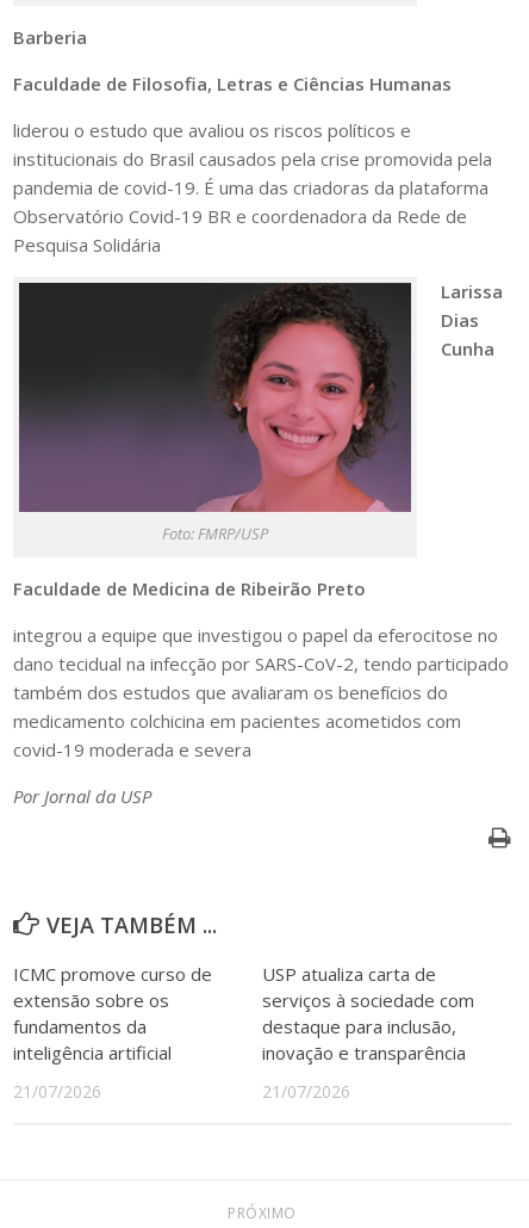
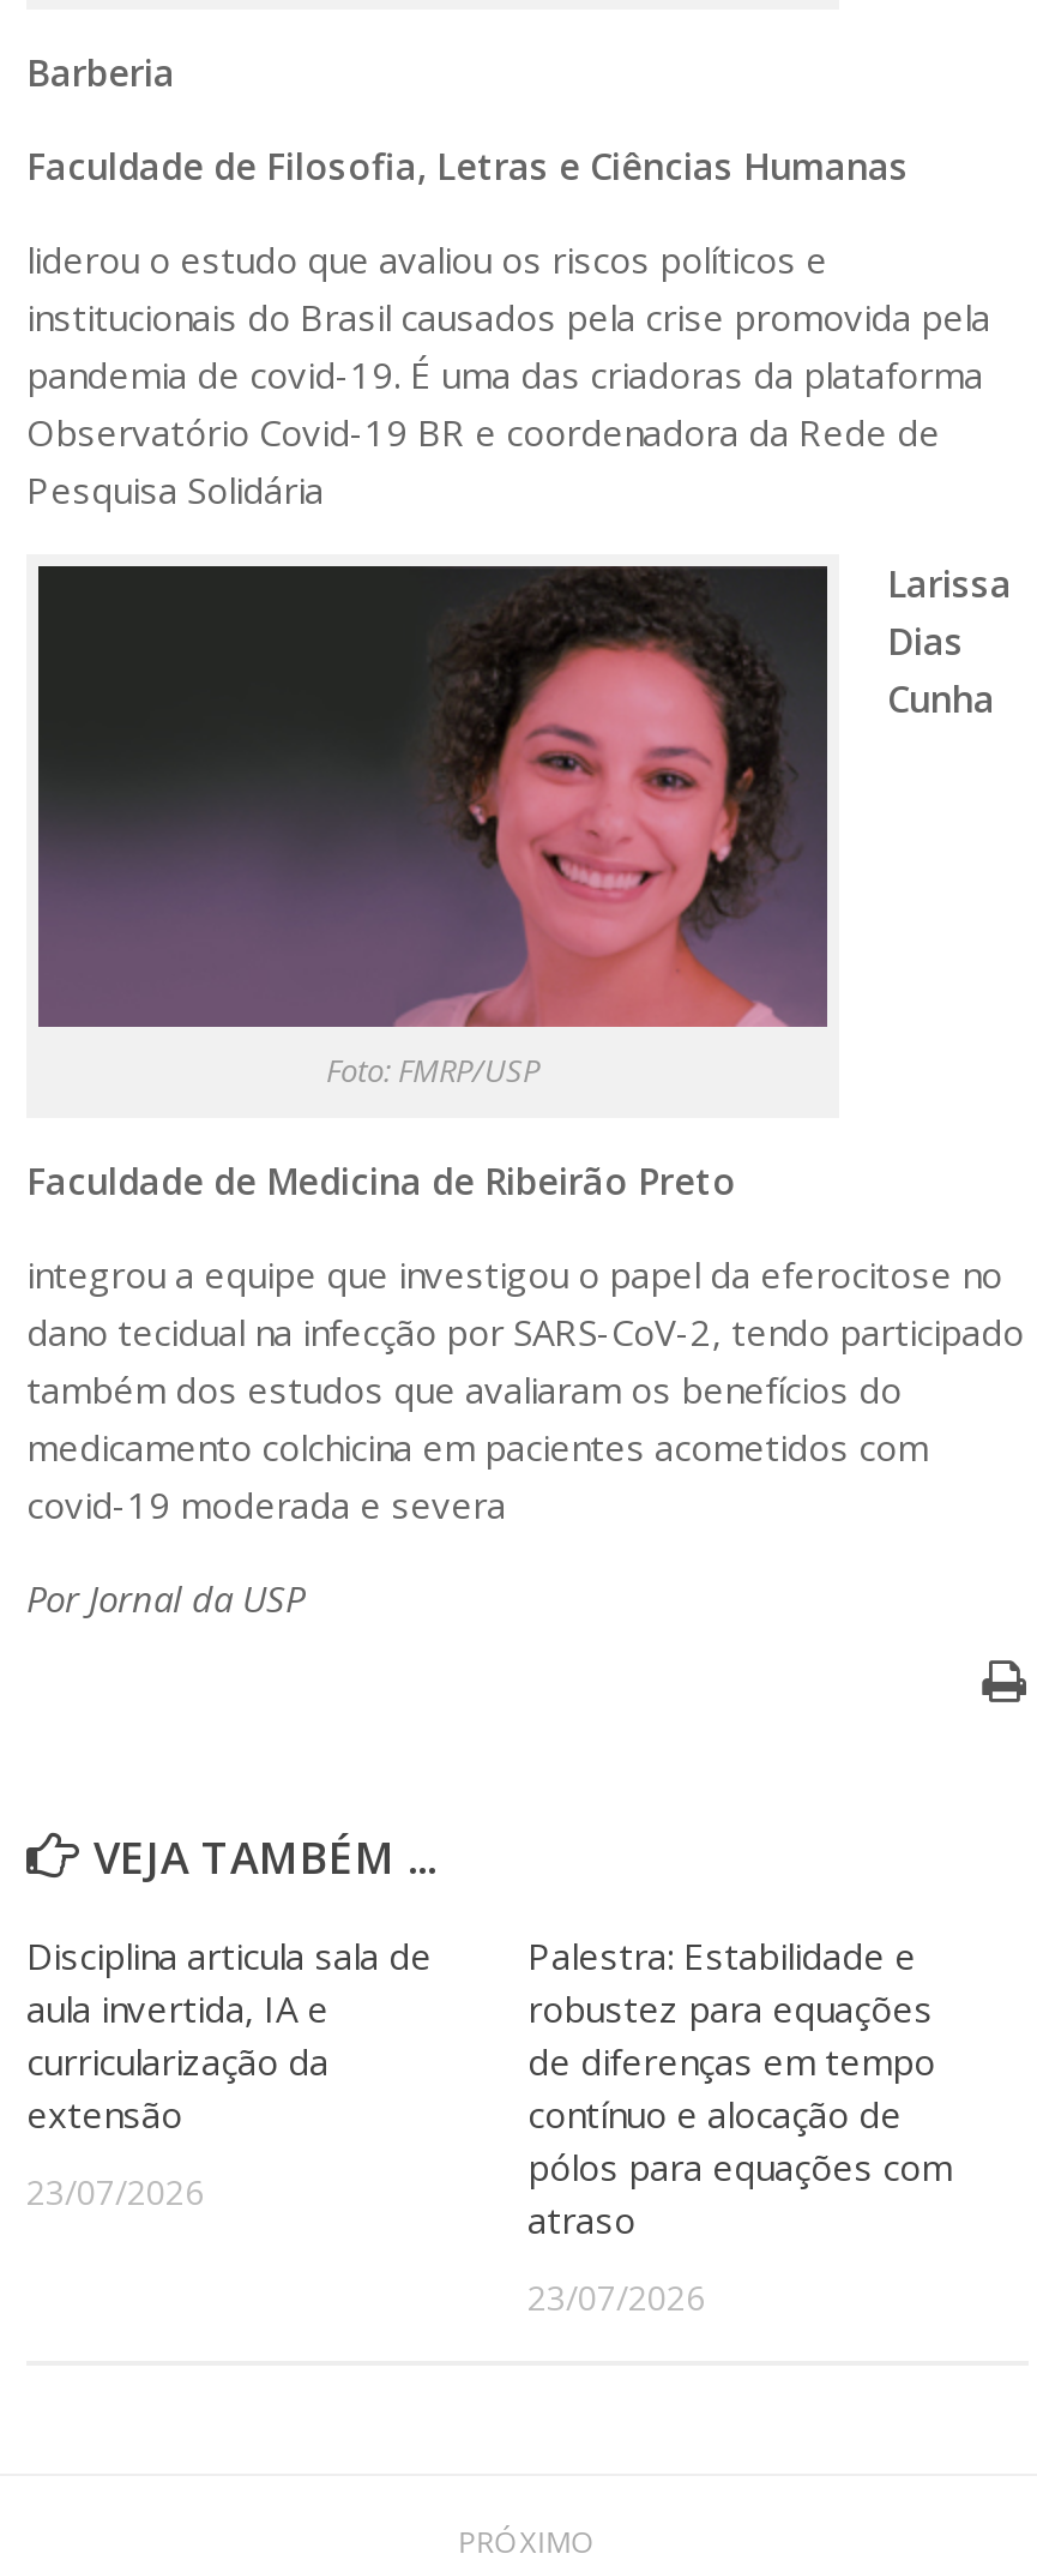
- ICMC promove curso de
- extensão sobre os
- fundamentos da
- inteligência artificial
+ Disciplina articula sala de
+ aula invertida, IA e
+ curricularização da
+ extensão

- USP atualiza carta de
- serviços à sociedade com
- destaque para inclusão,
- inovação e transparência
+ Palestra: Estabilidade e
+ robustez para equações
+ de diferenças em tempo
+ contínuo e alocação de
+ pólos para equações com
+ atraso

- 21/07/2026
+ 23/07/2026

- 21/07/2026
+ 23/07/2026
